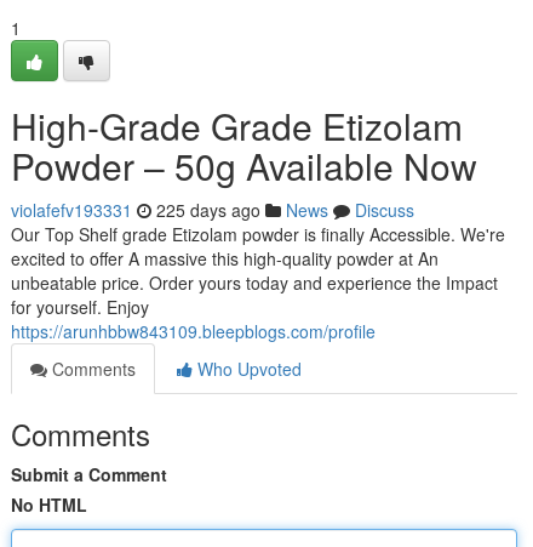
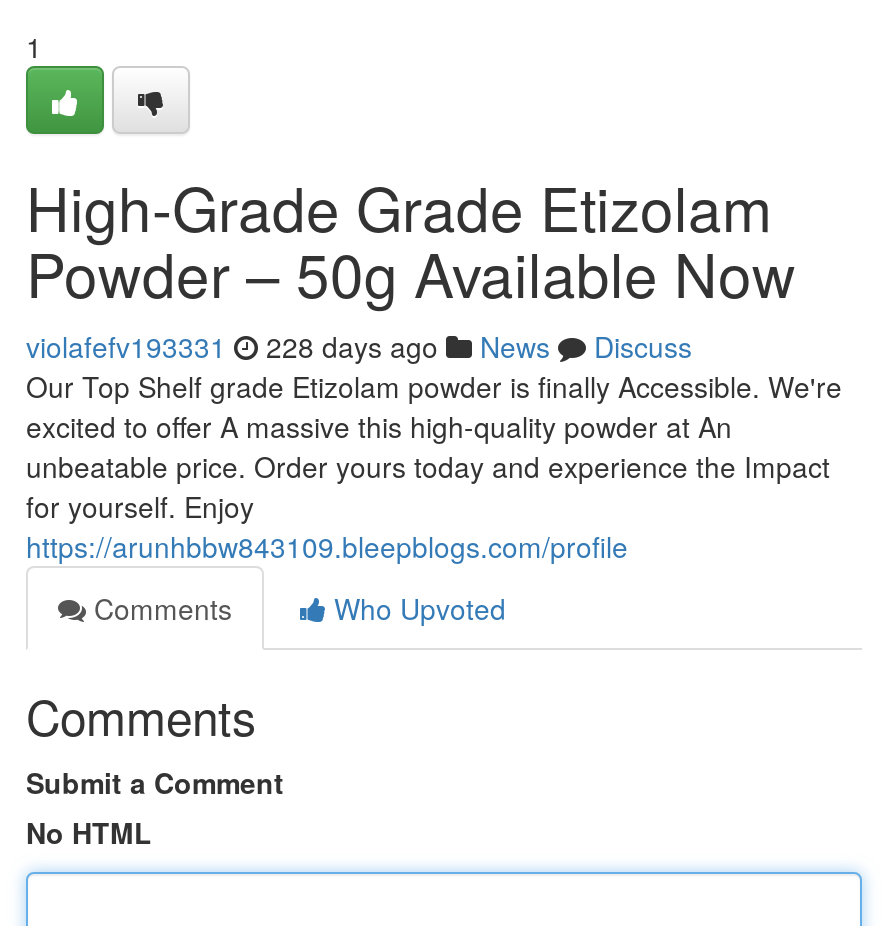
- violafefv193331 225 days ago News Discuss
+ violafefv193331 228 days ago News Discuss
